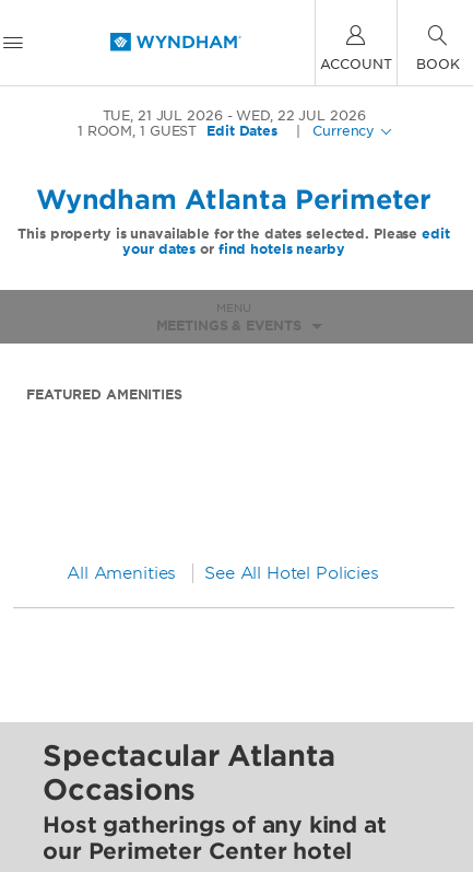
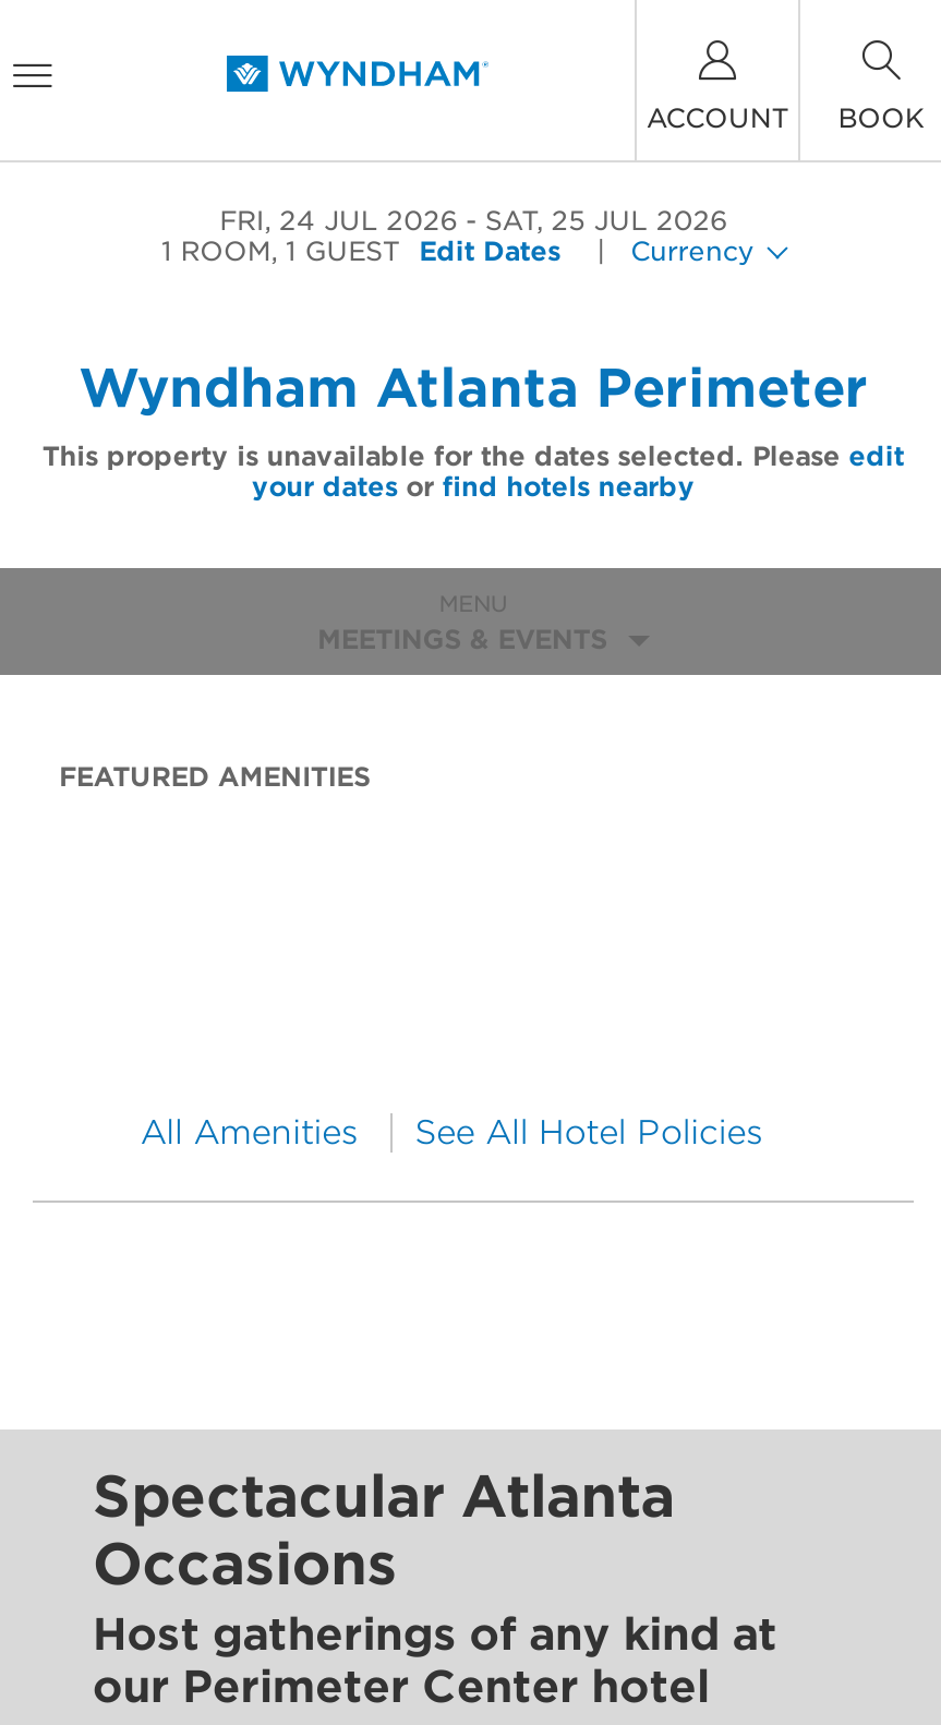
- TUE, 21 JUL 2026
+ FRI, 24 JUL 2026

- WED, 22 JUL 2026
+ SAT, 25 JUL 2026
